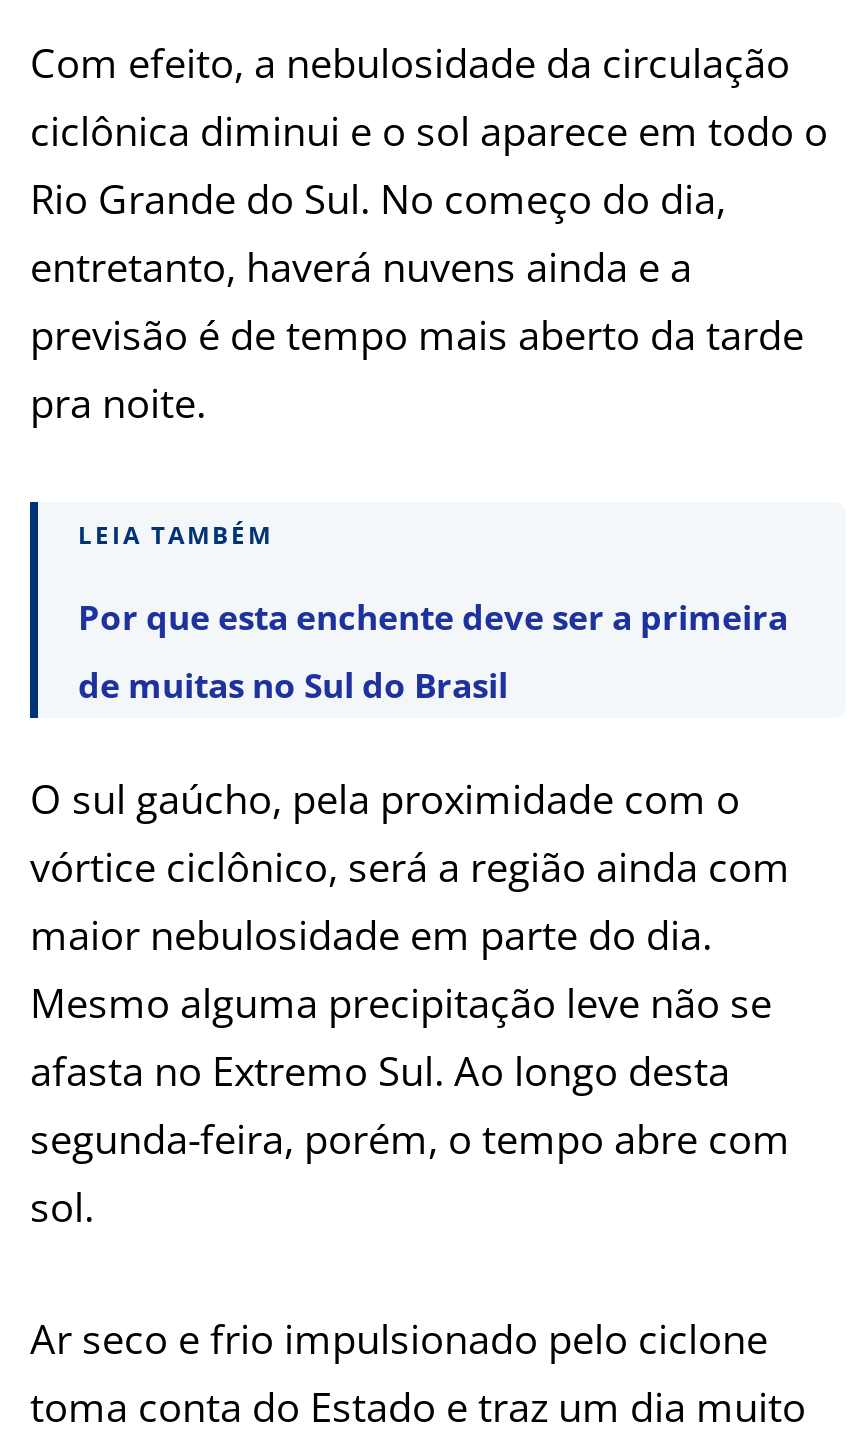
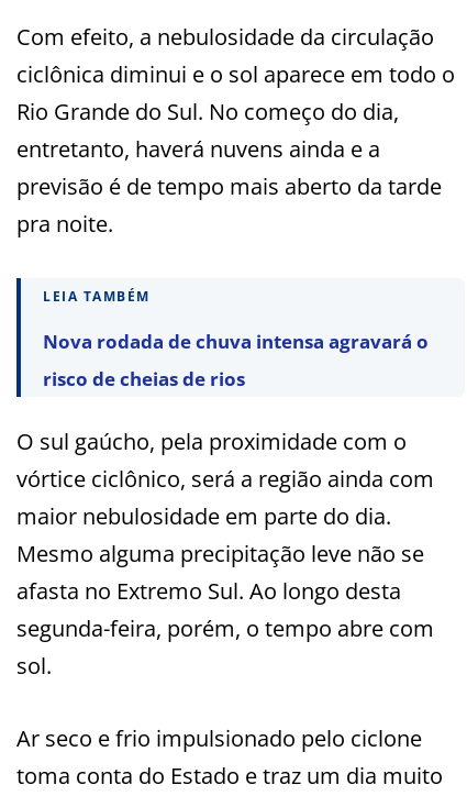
- Por que esta enchente deve ser a primeira
+ Nova rodada de chuva intensa agravará o

- de muitas no Sul do Brasil
+ risco de cheias de rios
